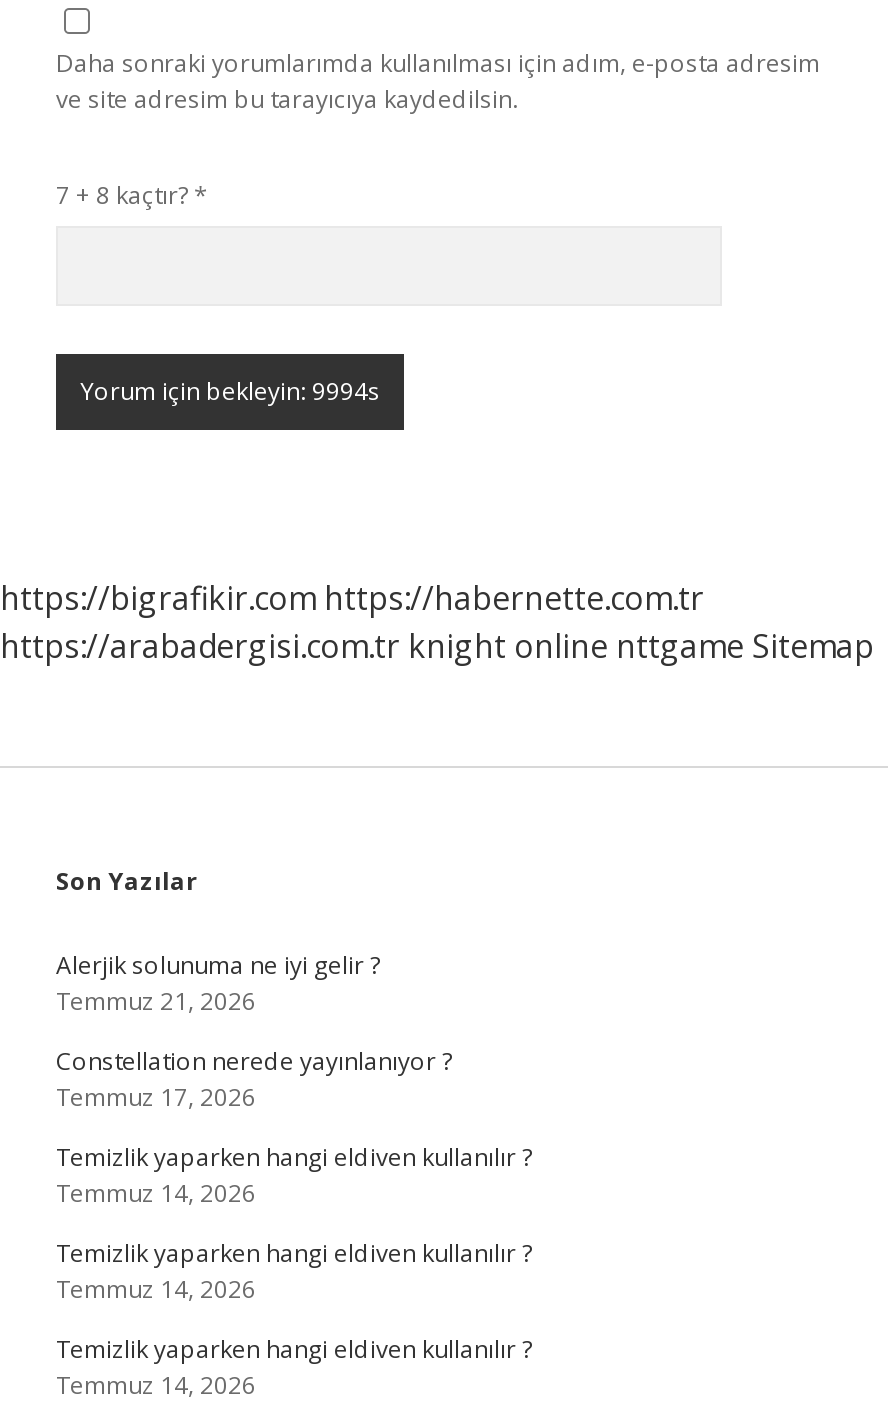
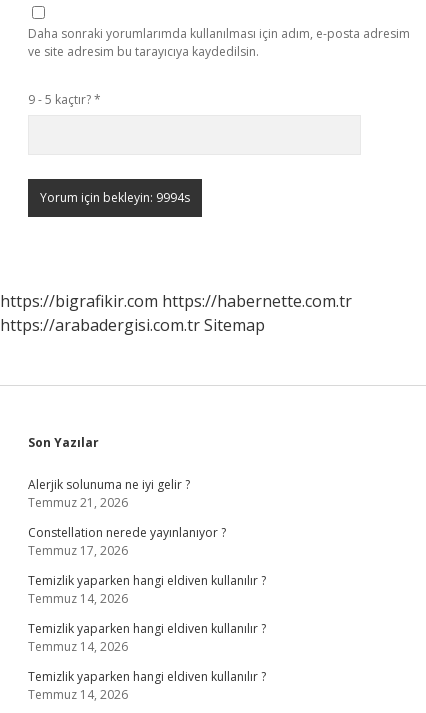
- 7 + 8 kaçtır? *
+ 9 - 5 kaçtır? *

- https://arabadergisi.com.tr knight online nttgame Sitemap
+ https://arabadergisi.com.tr Sitemap
